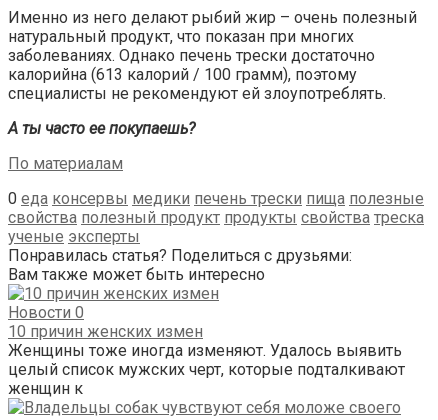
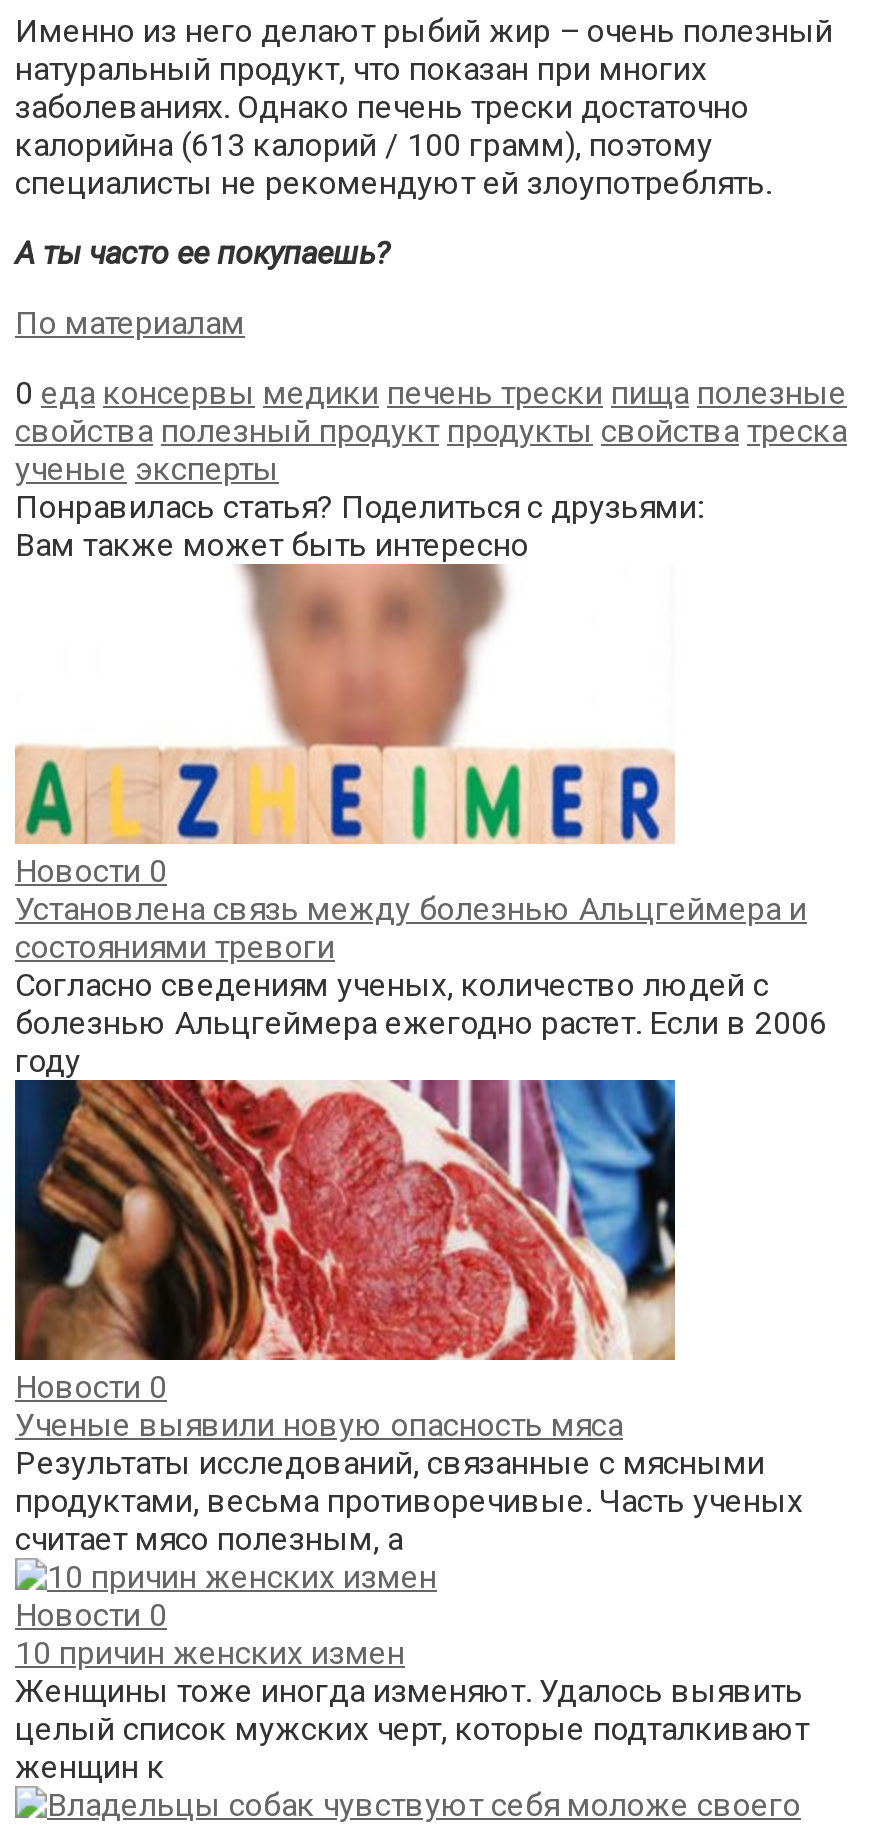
+ [image]
+ Установлена связь между болезнью Альцгеймера и
+ состояниями тревоги
+ Согласно сведениям ученых, количество людей с
+ болезнью Альцгеймера ежегодно растет. Если в 2006
+ году

+ [image]
+ Новости 0
+ Ученые выявили новую опасность мяса
+ Результаты исследований, связанные с мясными
+ продуктами, весьма противоречивые. Часть ученых
+ считает мясо полезным, а
+ Новости 0
